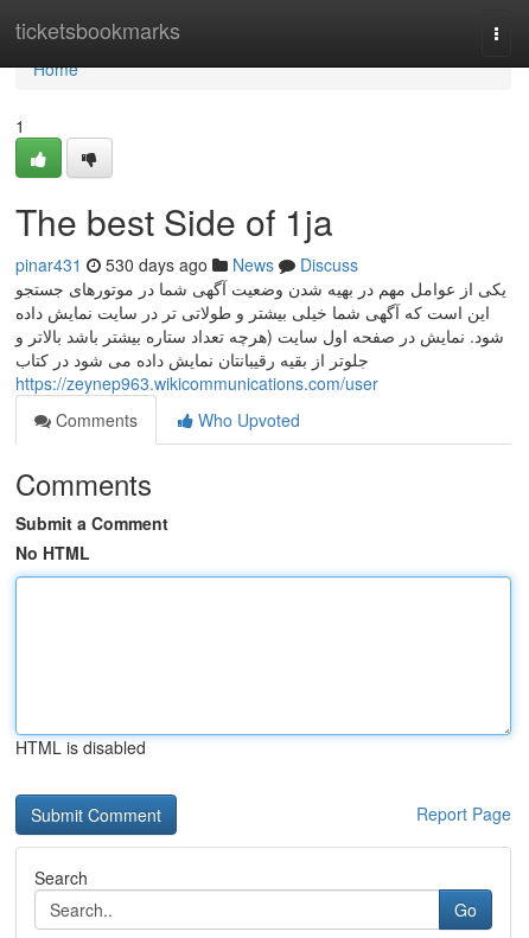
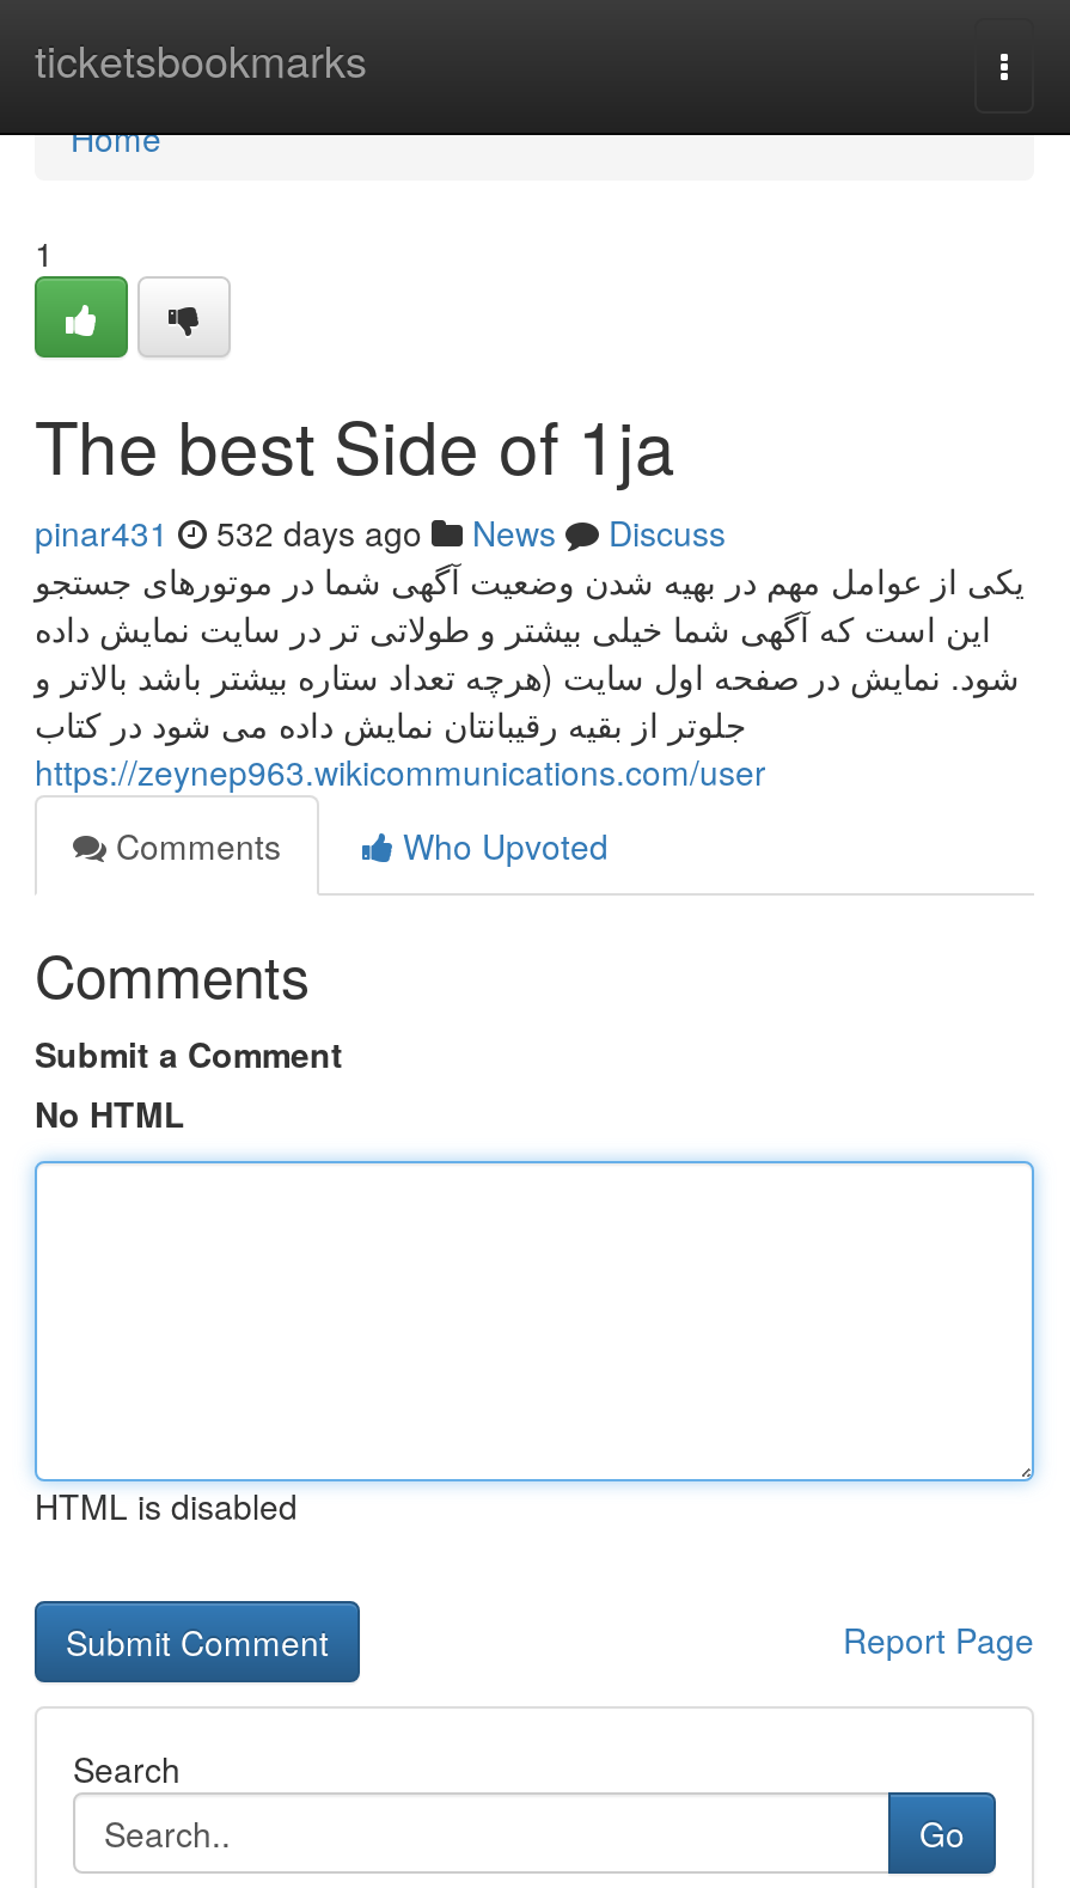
- pinar431 530 days ago News Discuss
+ pinar431 532 days ago News Discuss
